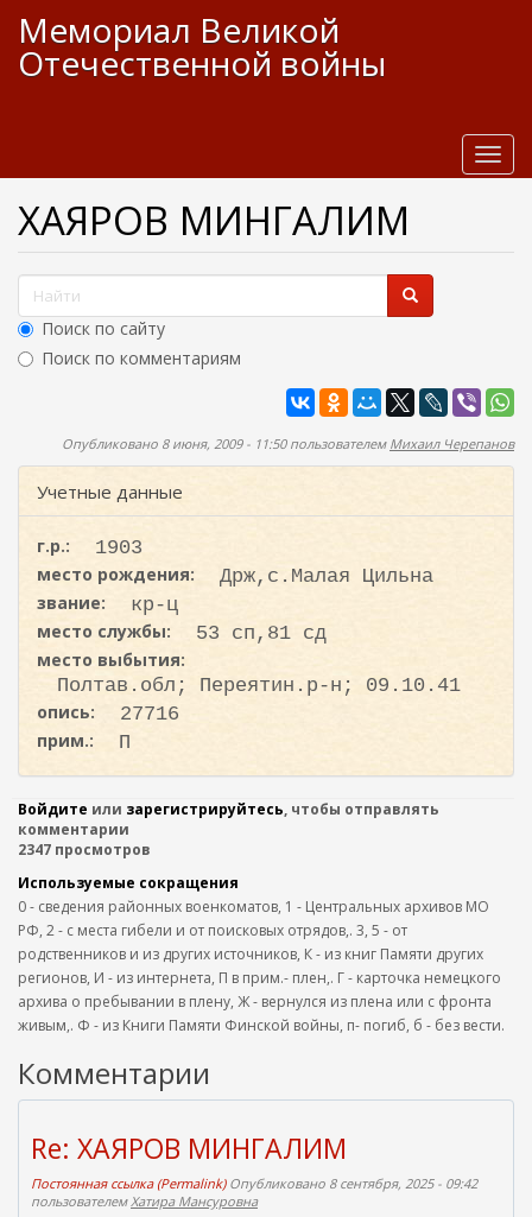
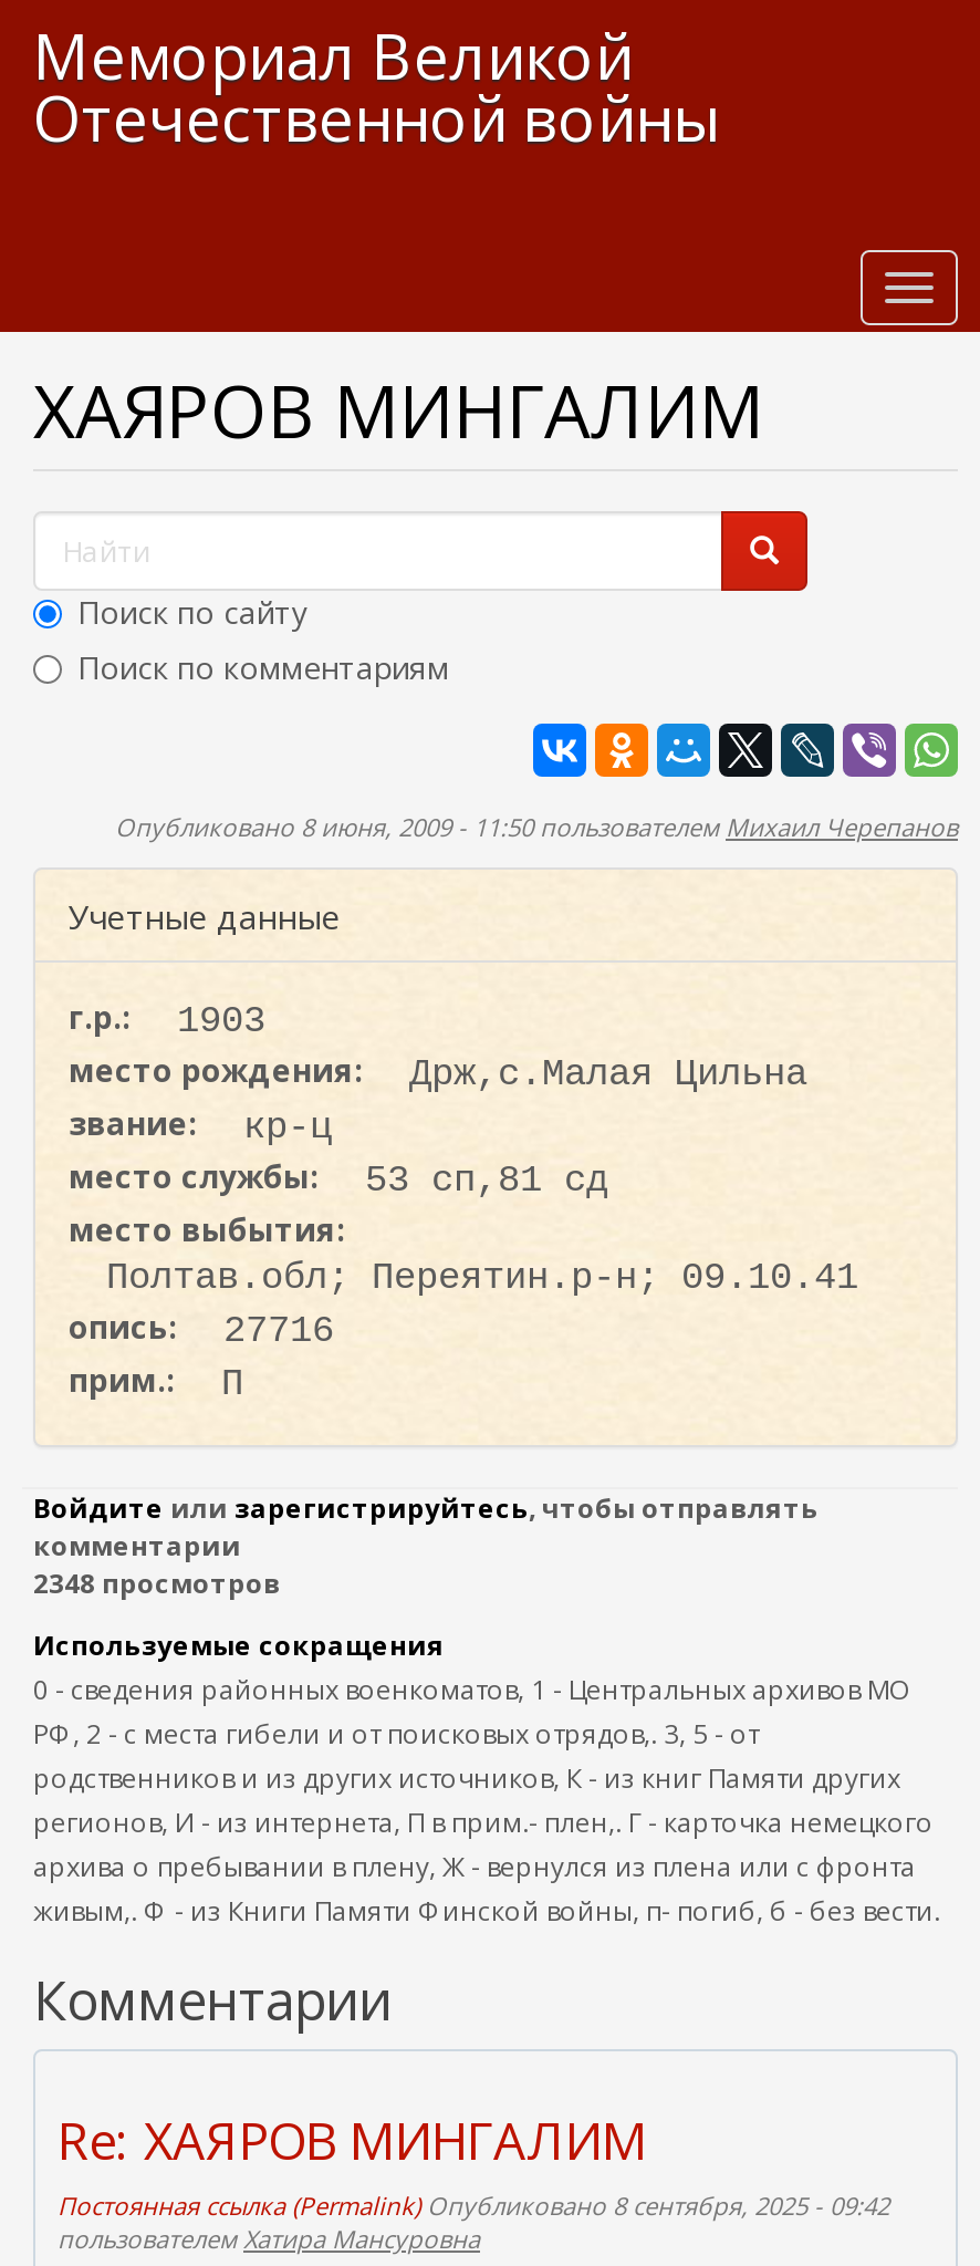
- 2347 просмотров
+ 2348 просмотров
